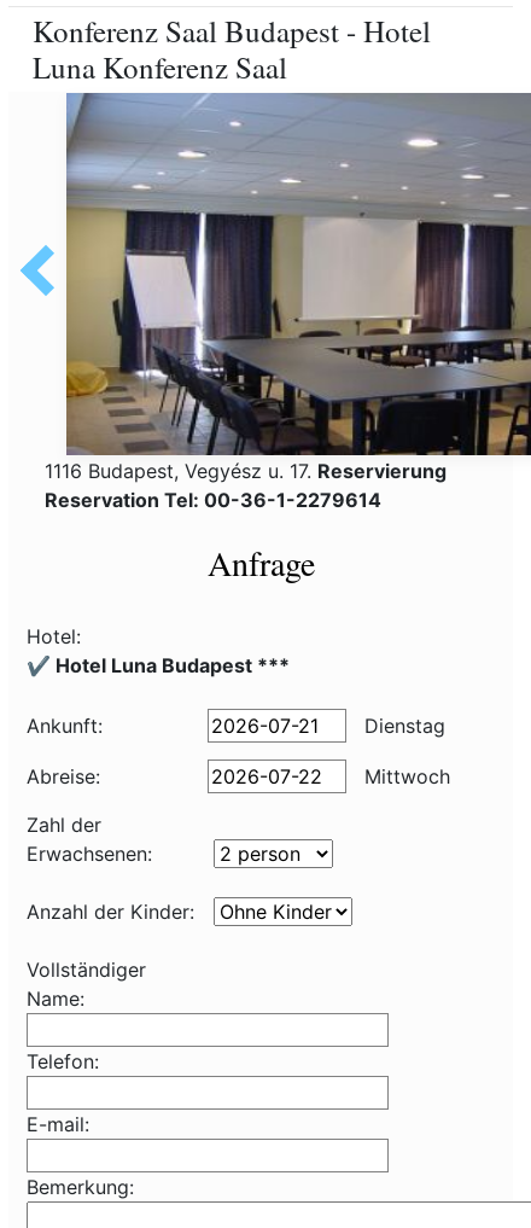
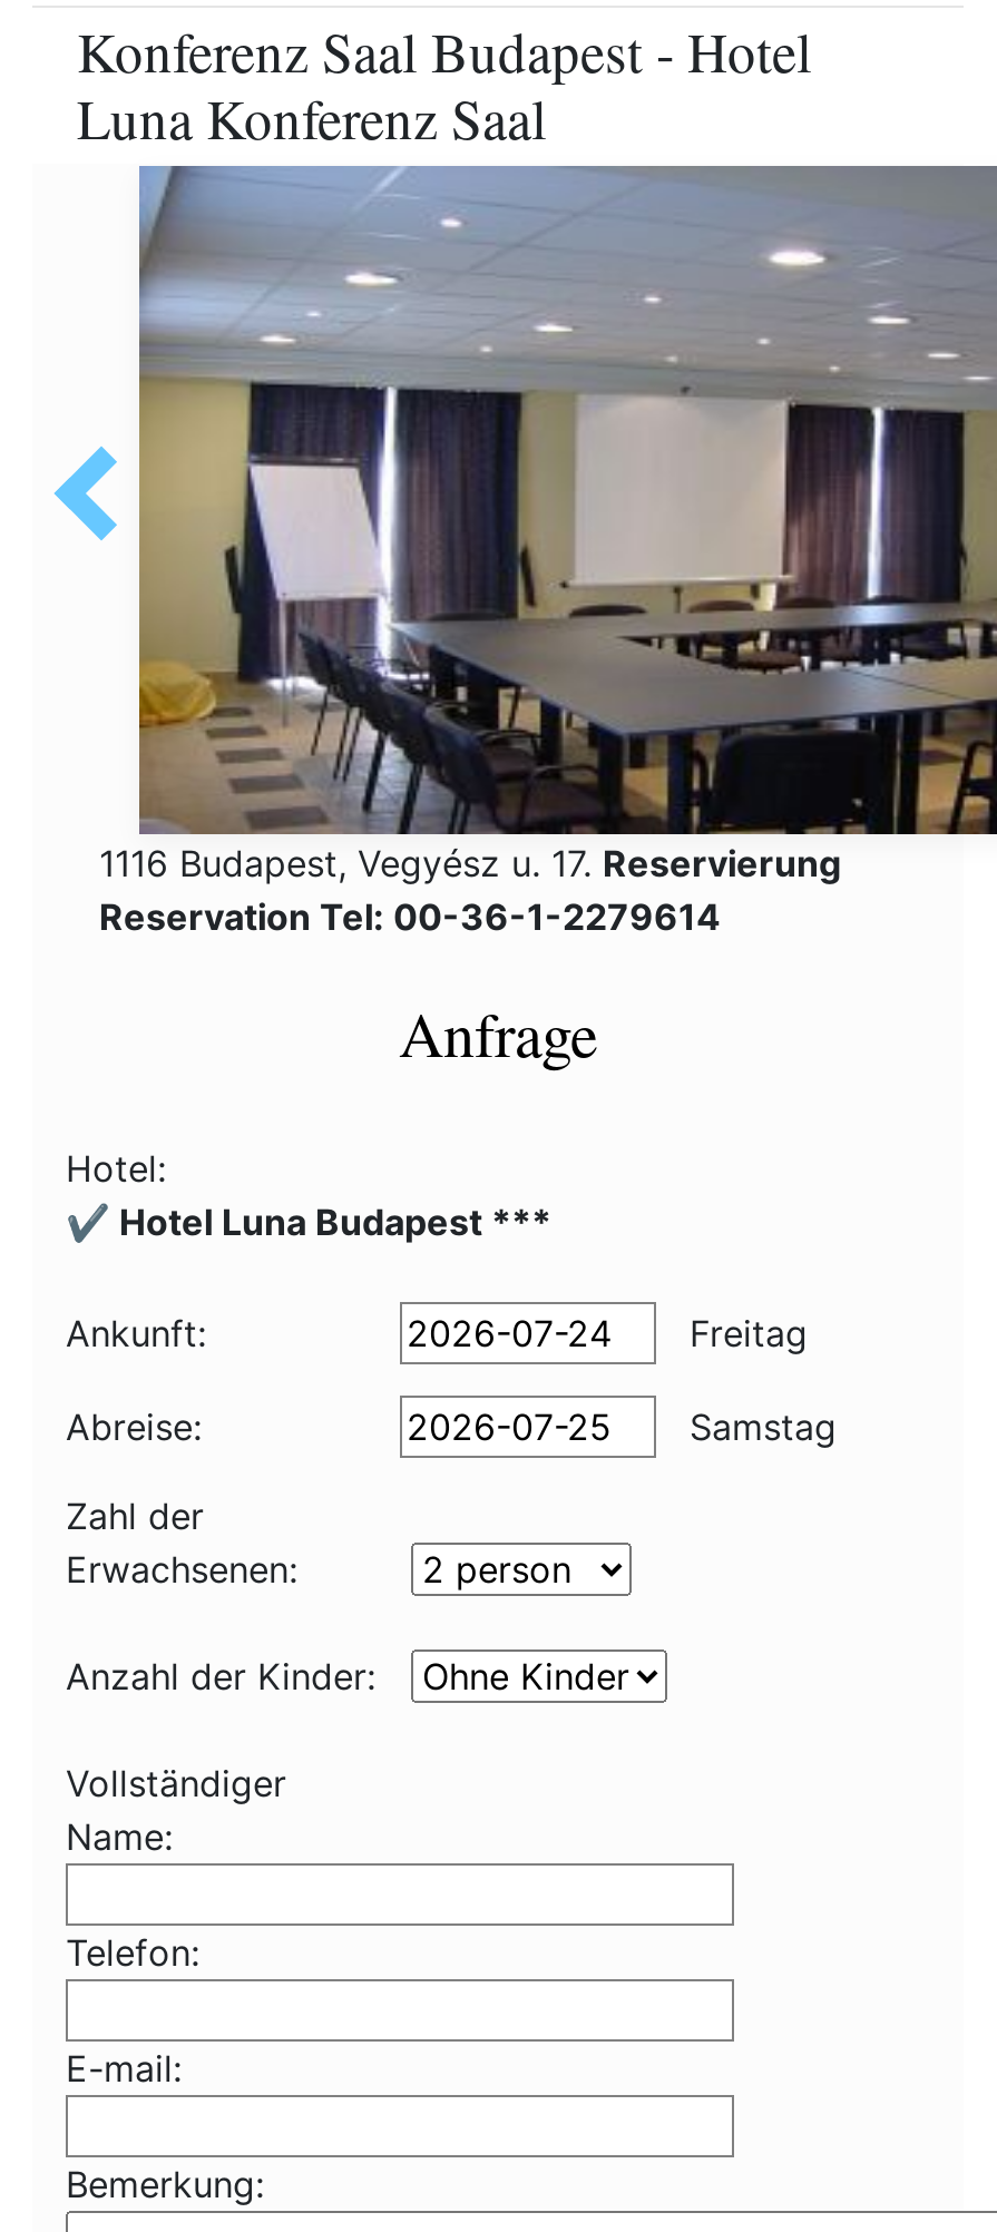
- Dienstag
+ Freitag

- Mittwoch
+ Samstag
